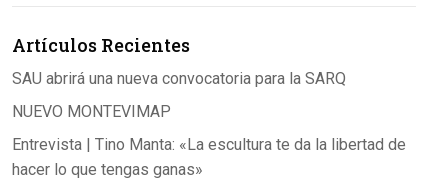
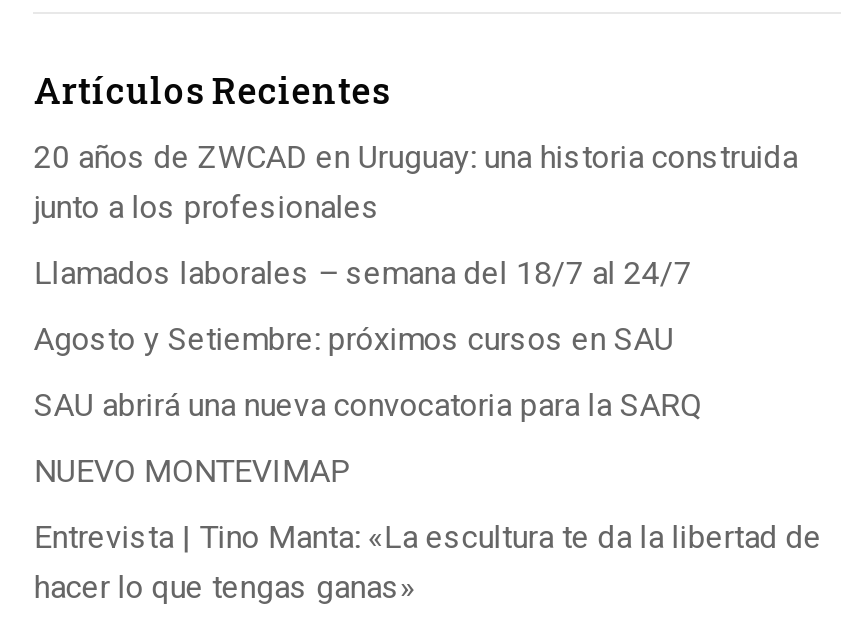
+ 20 años de ZWCAD en Uruguay: una historia construida
+ junto a los profesionales
+ Llamados laborales – semana del 18/7 al 24/7
+ Agosto y Setiembre: próximos cursos en SAU
